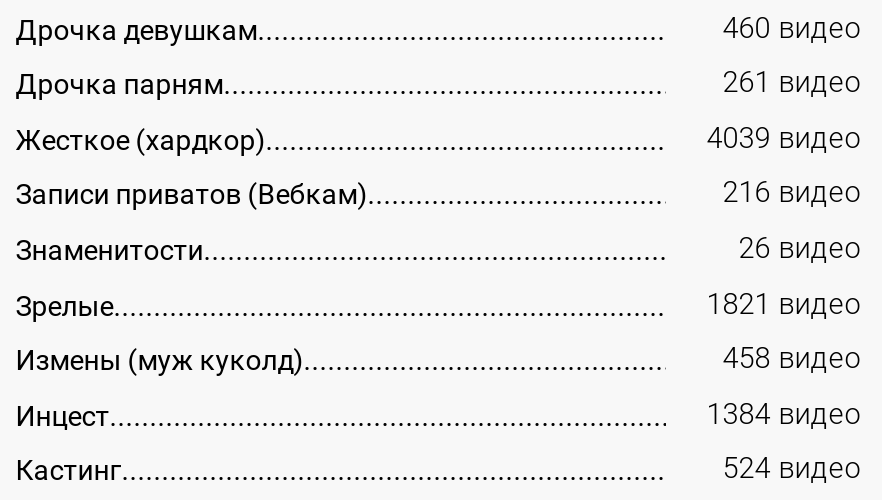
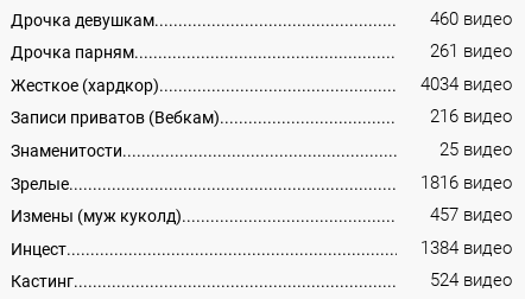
- 4039 видео
+ 4034 видео

- 26 видео
+ 25 видео

- 1821 видео
+ 1816 видео

- 458 видео
+ 457 видео
